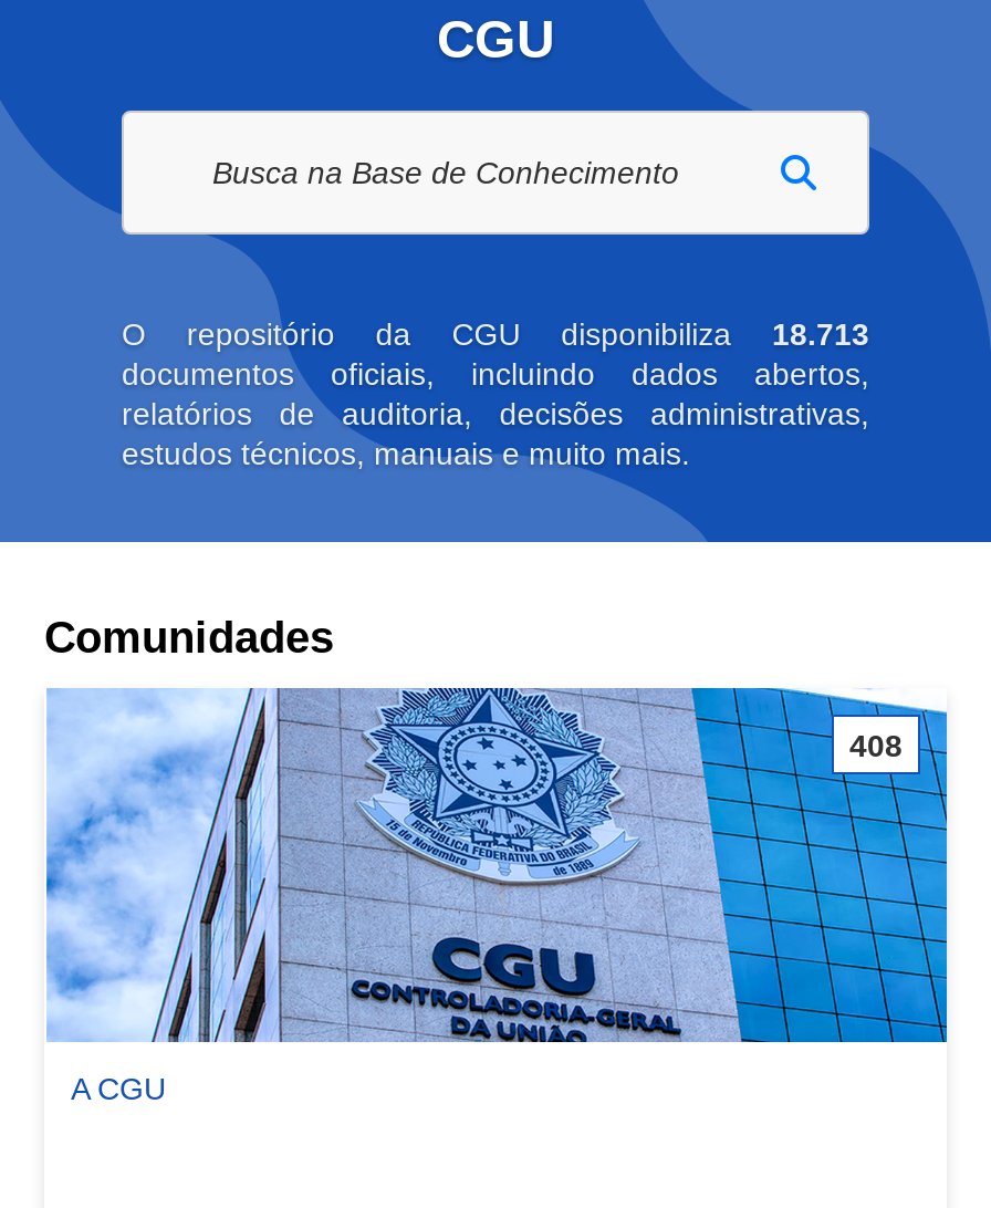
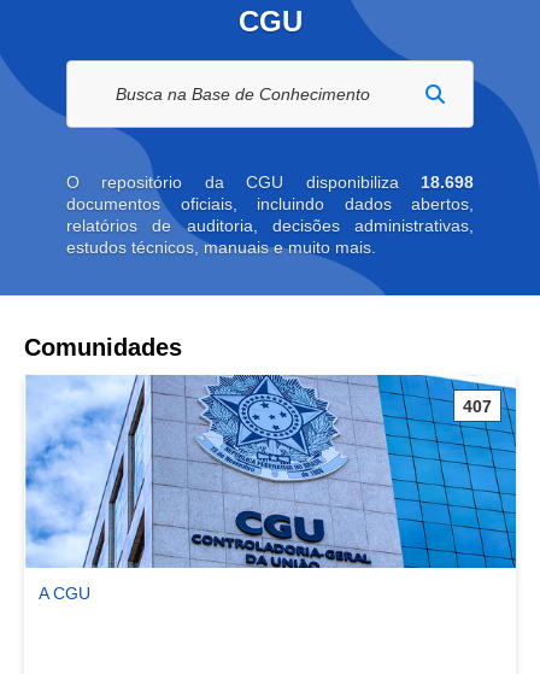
- O repositório da CGU disponibiliza 18.713
+ O repositório da CGU disponibiliza 18.698

- 408
+ 407
